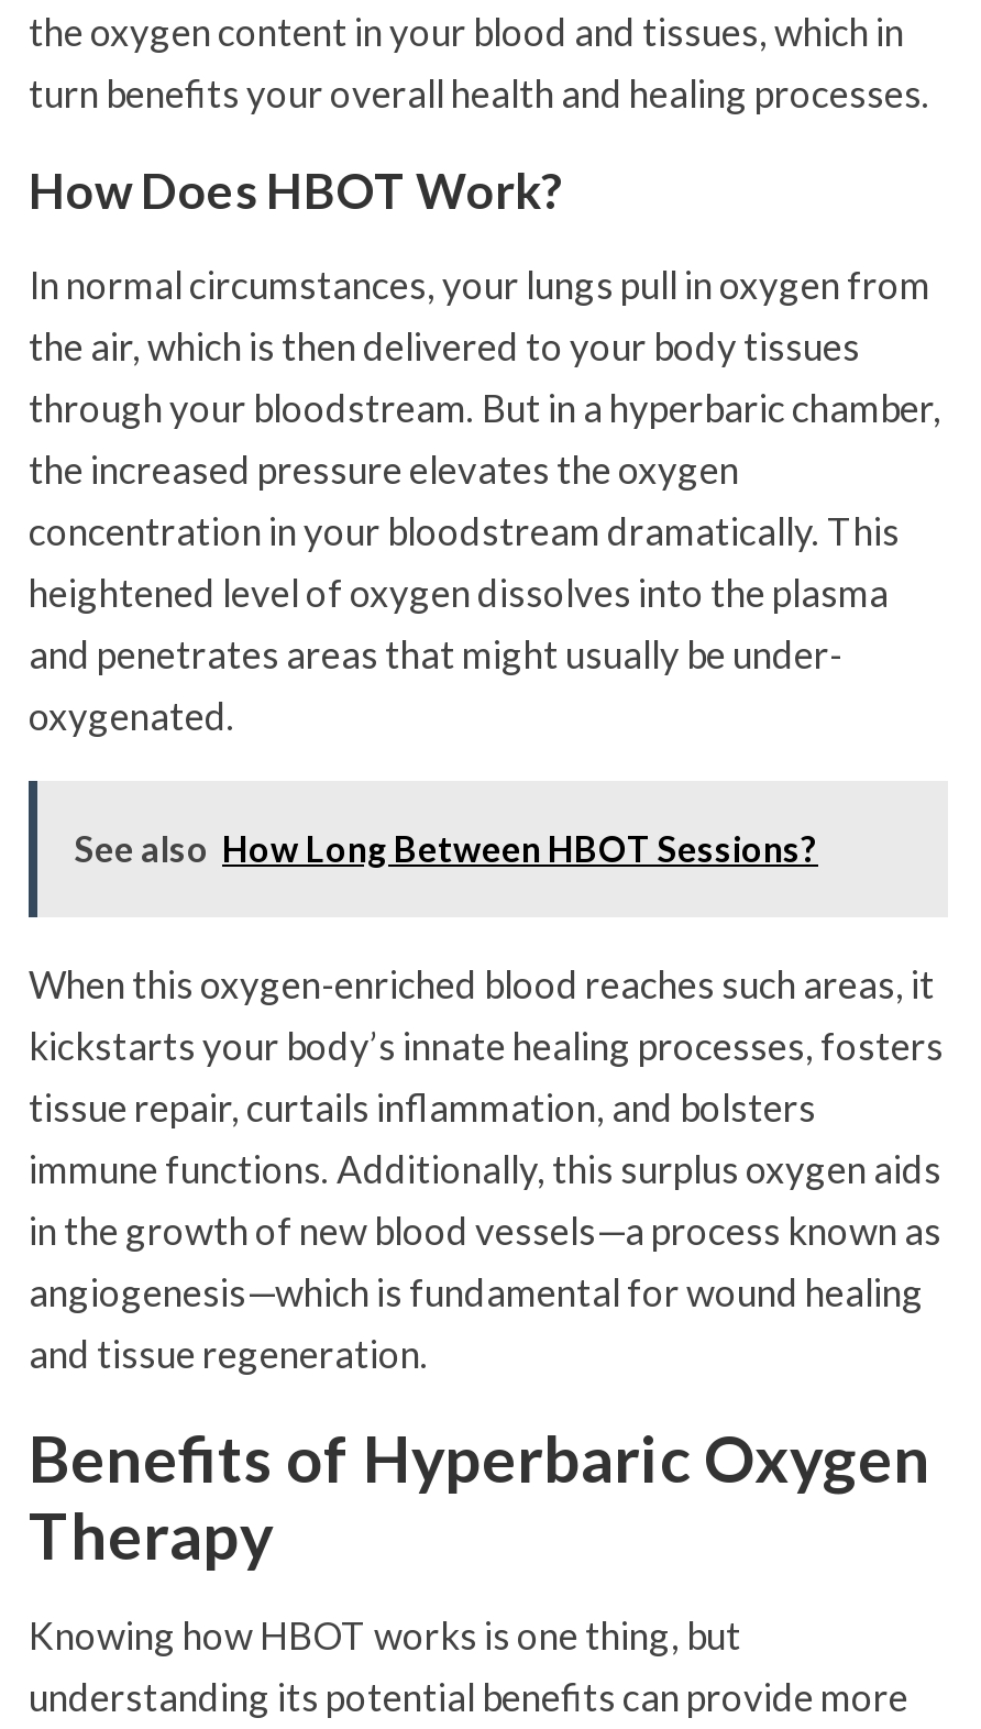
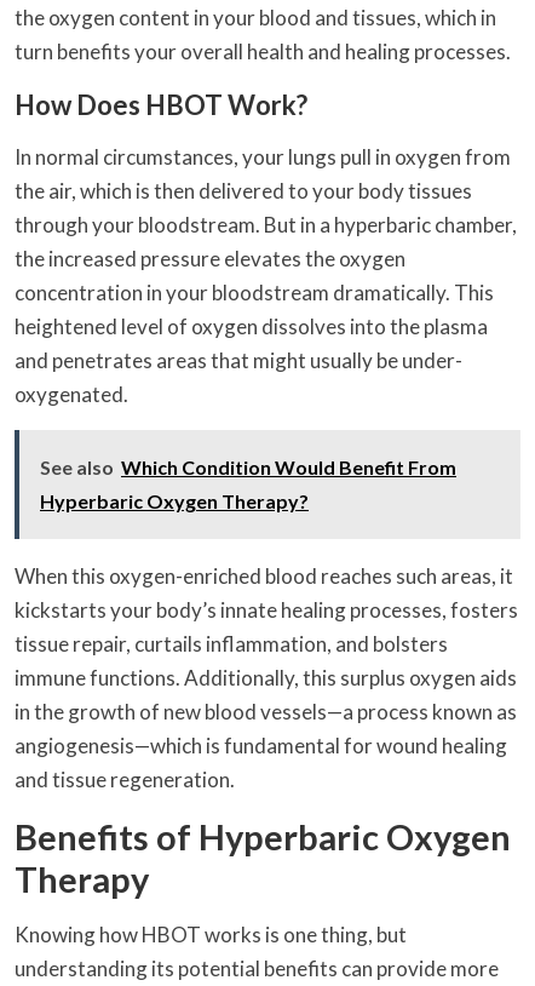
- See also How Long Between HBOT Sessions?
+ See also Which Condition Would Benefit From
+ Hyperbaric Oxygen Therapy?
